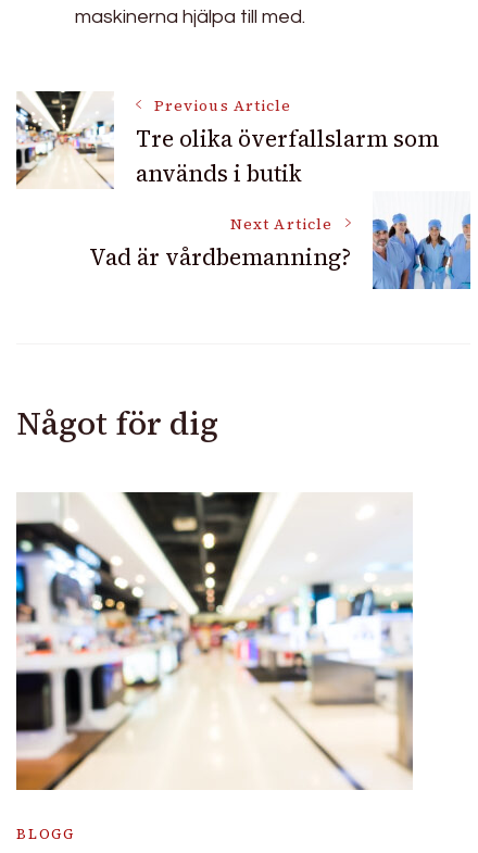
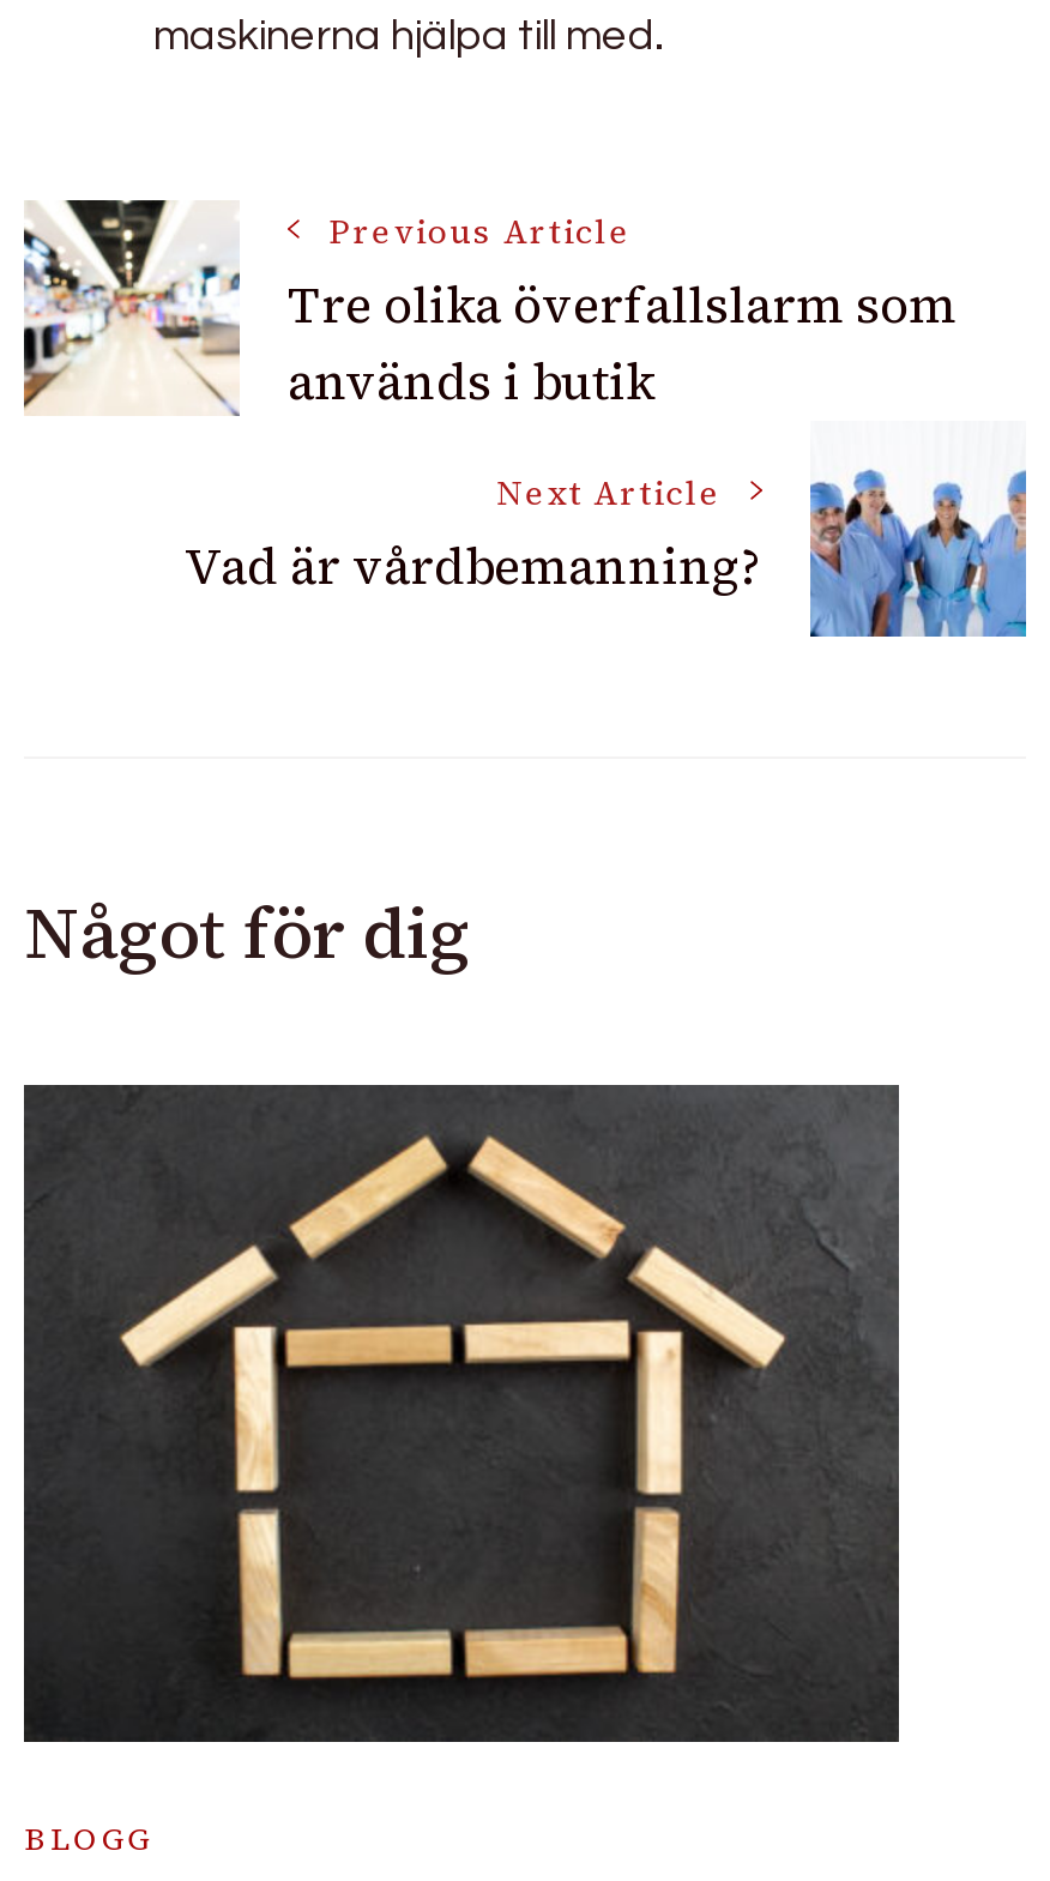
- [image]
+ [image]
